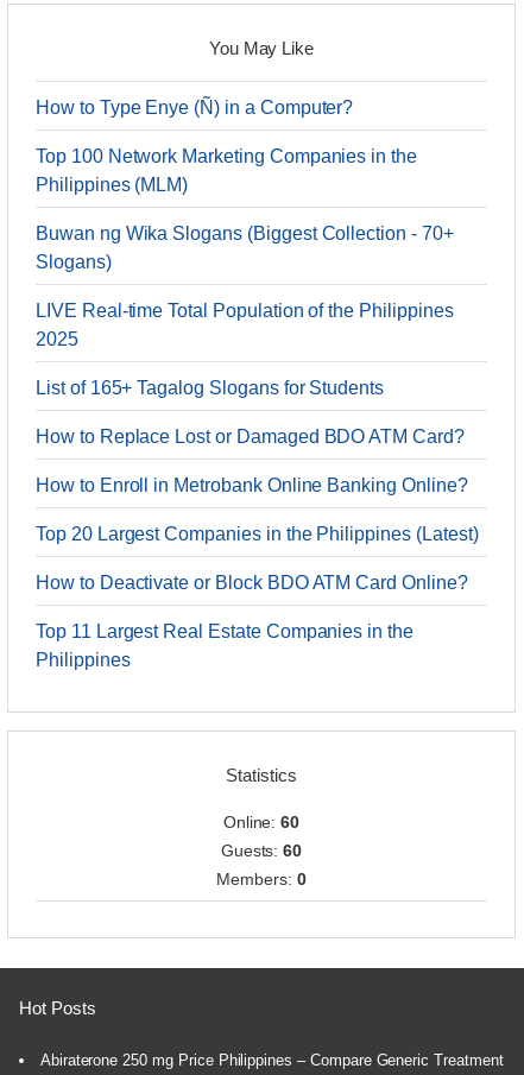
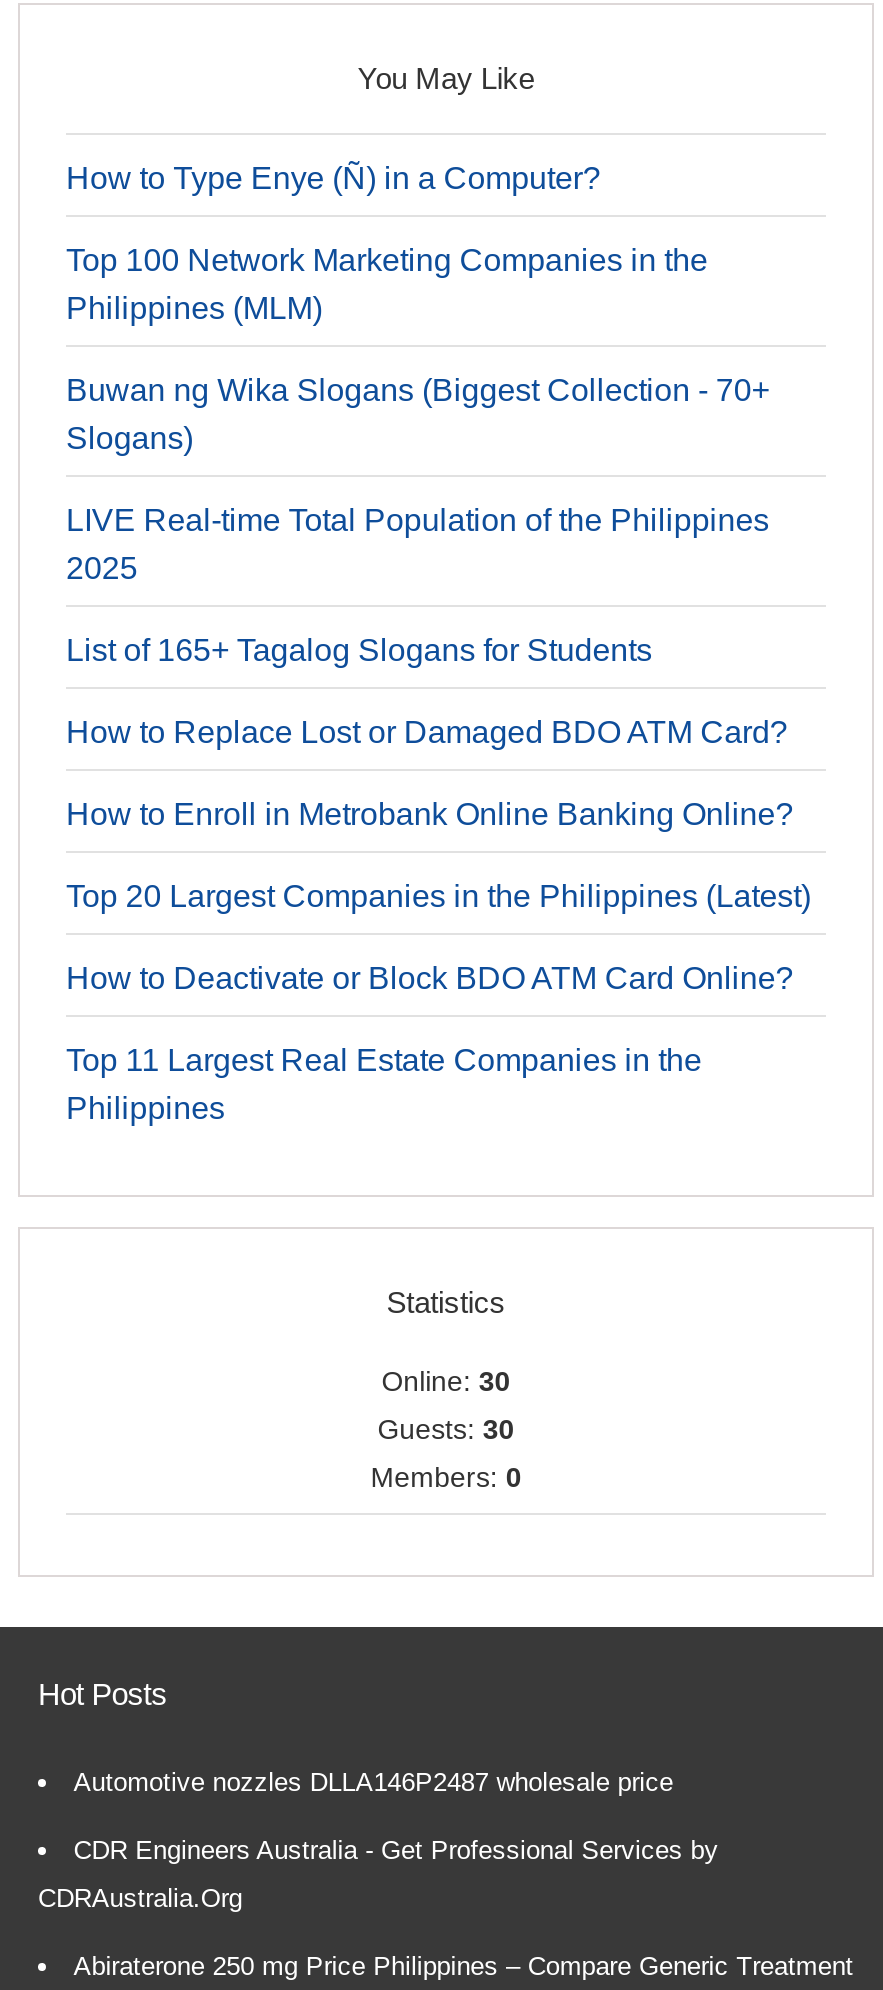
- Online: 60
+ Online: 30

- Guests: 60
+ Guests: 30

+ Automotive nozzles DLLA146P2487 wholesale price
+ CDR Engineers Australia - Get Professional Services by
+ CDRAustralia.Org
